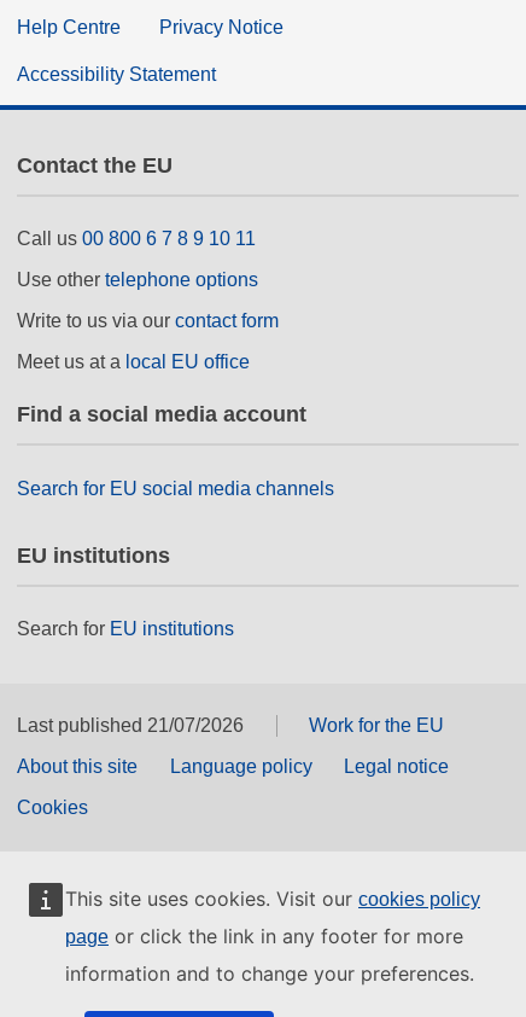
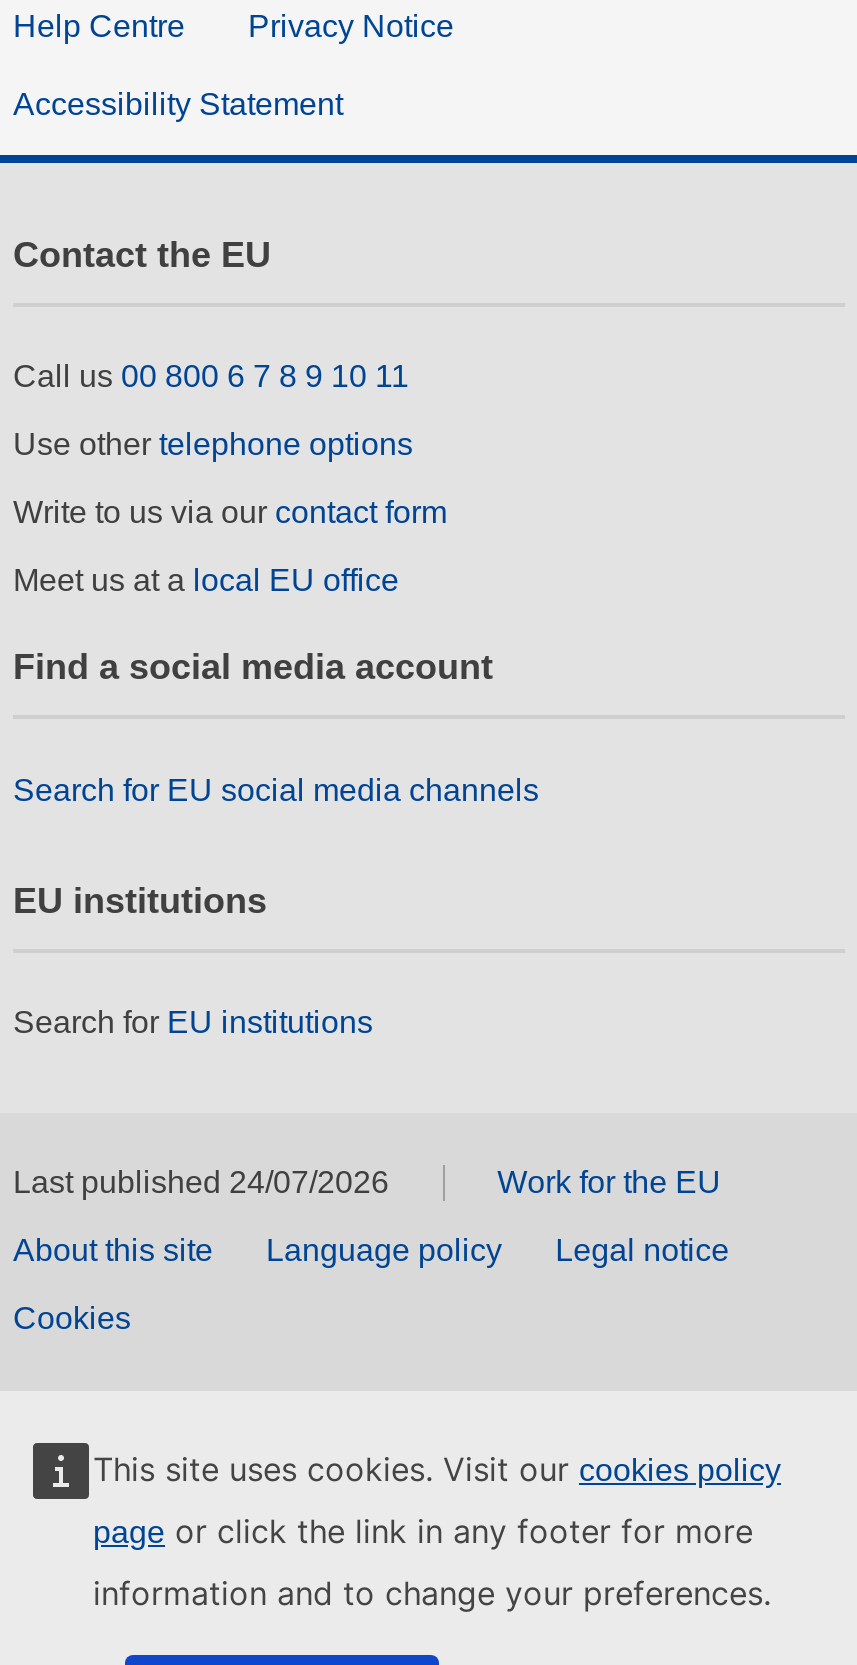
- Last published 21/07/2026
+ Last published 24/07/2026
